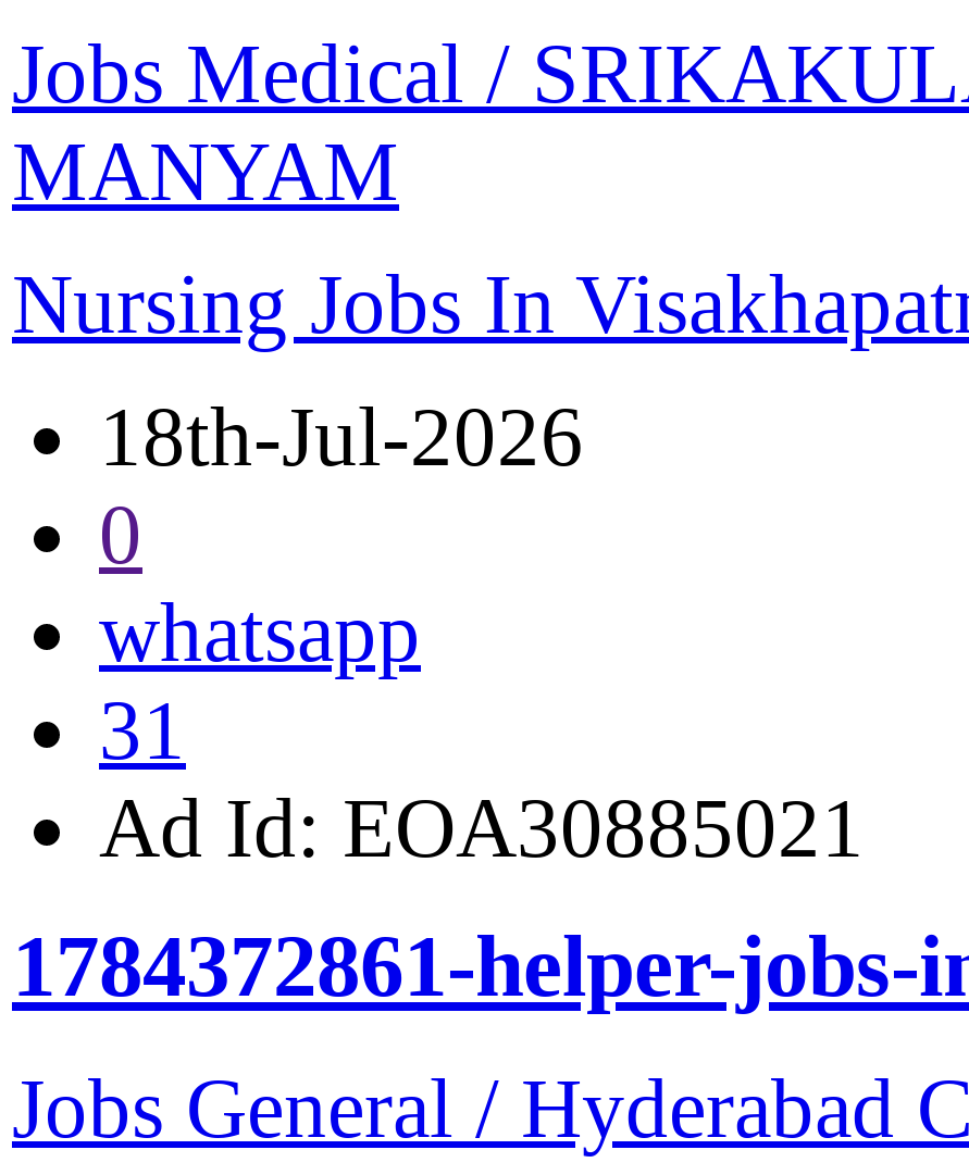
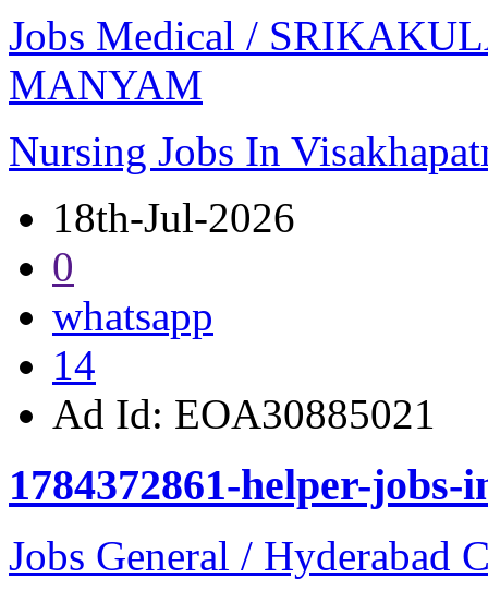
- 31
+ 14
